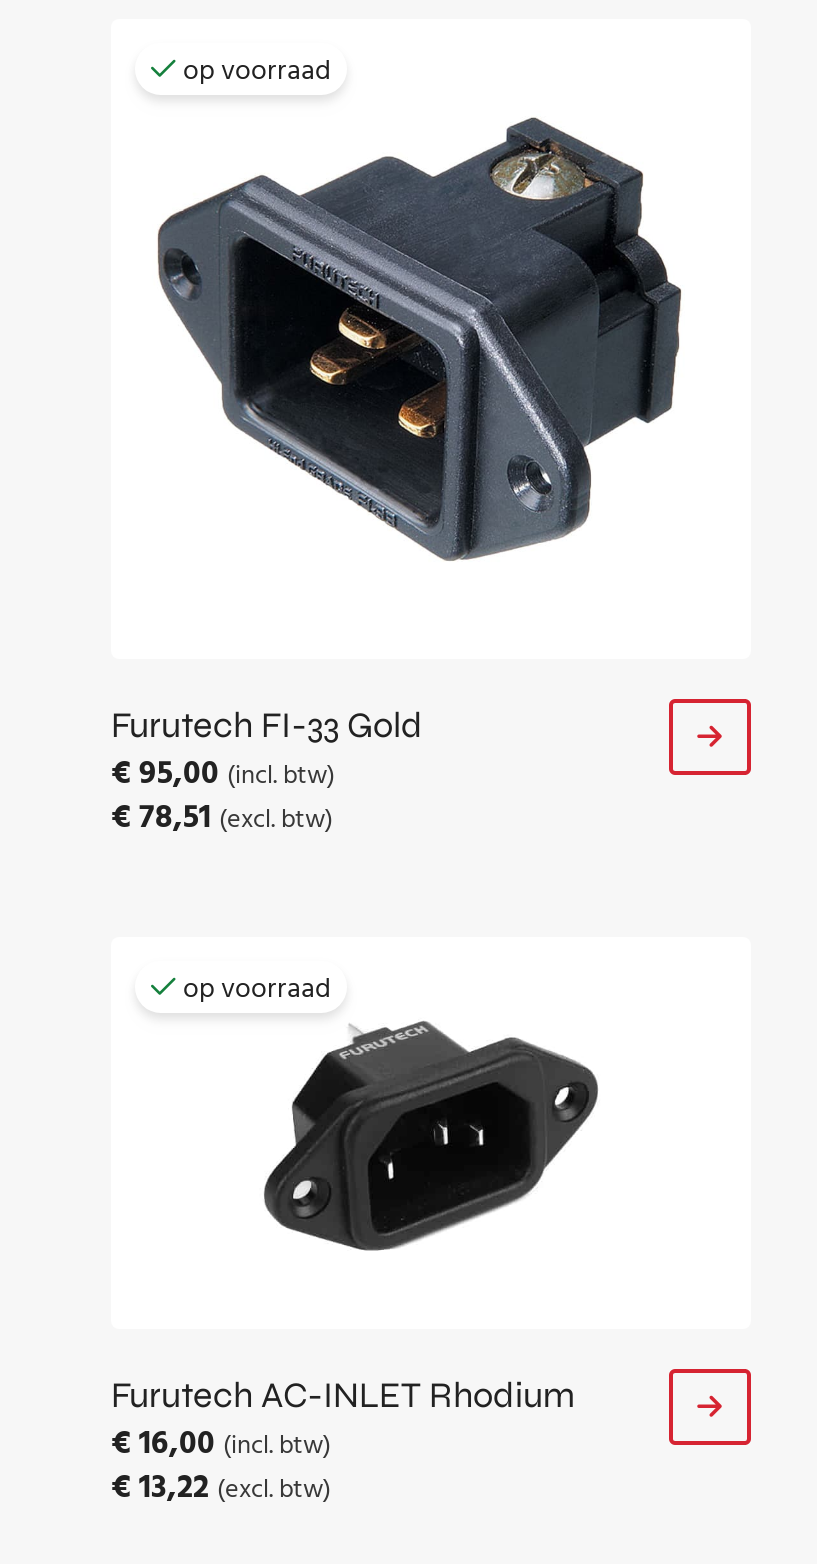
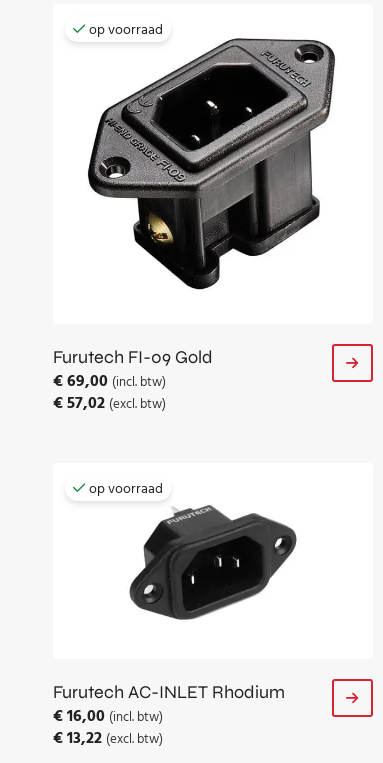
- [image]
+ [image]

- Furutech FI-33 Gold
+ Furutech FI-09 Gold

- €95,00 (incl. btw)
+ €69,00 (incl. btw)

- €78,51 (excl. btw)
+ €57,02 (excl. btw)
